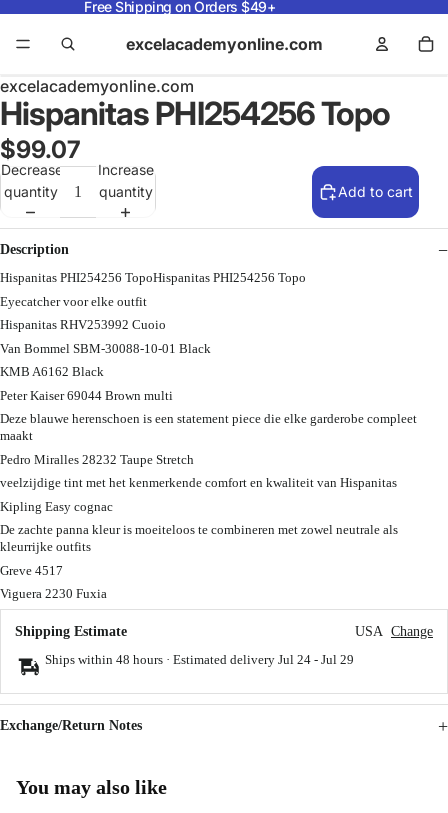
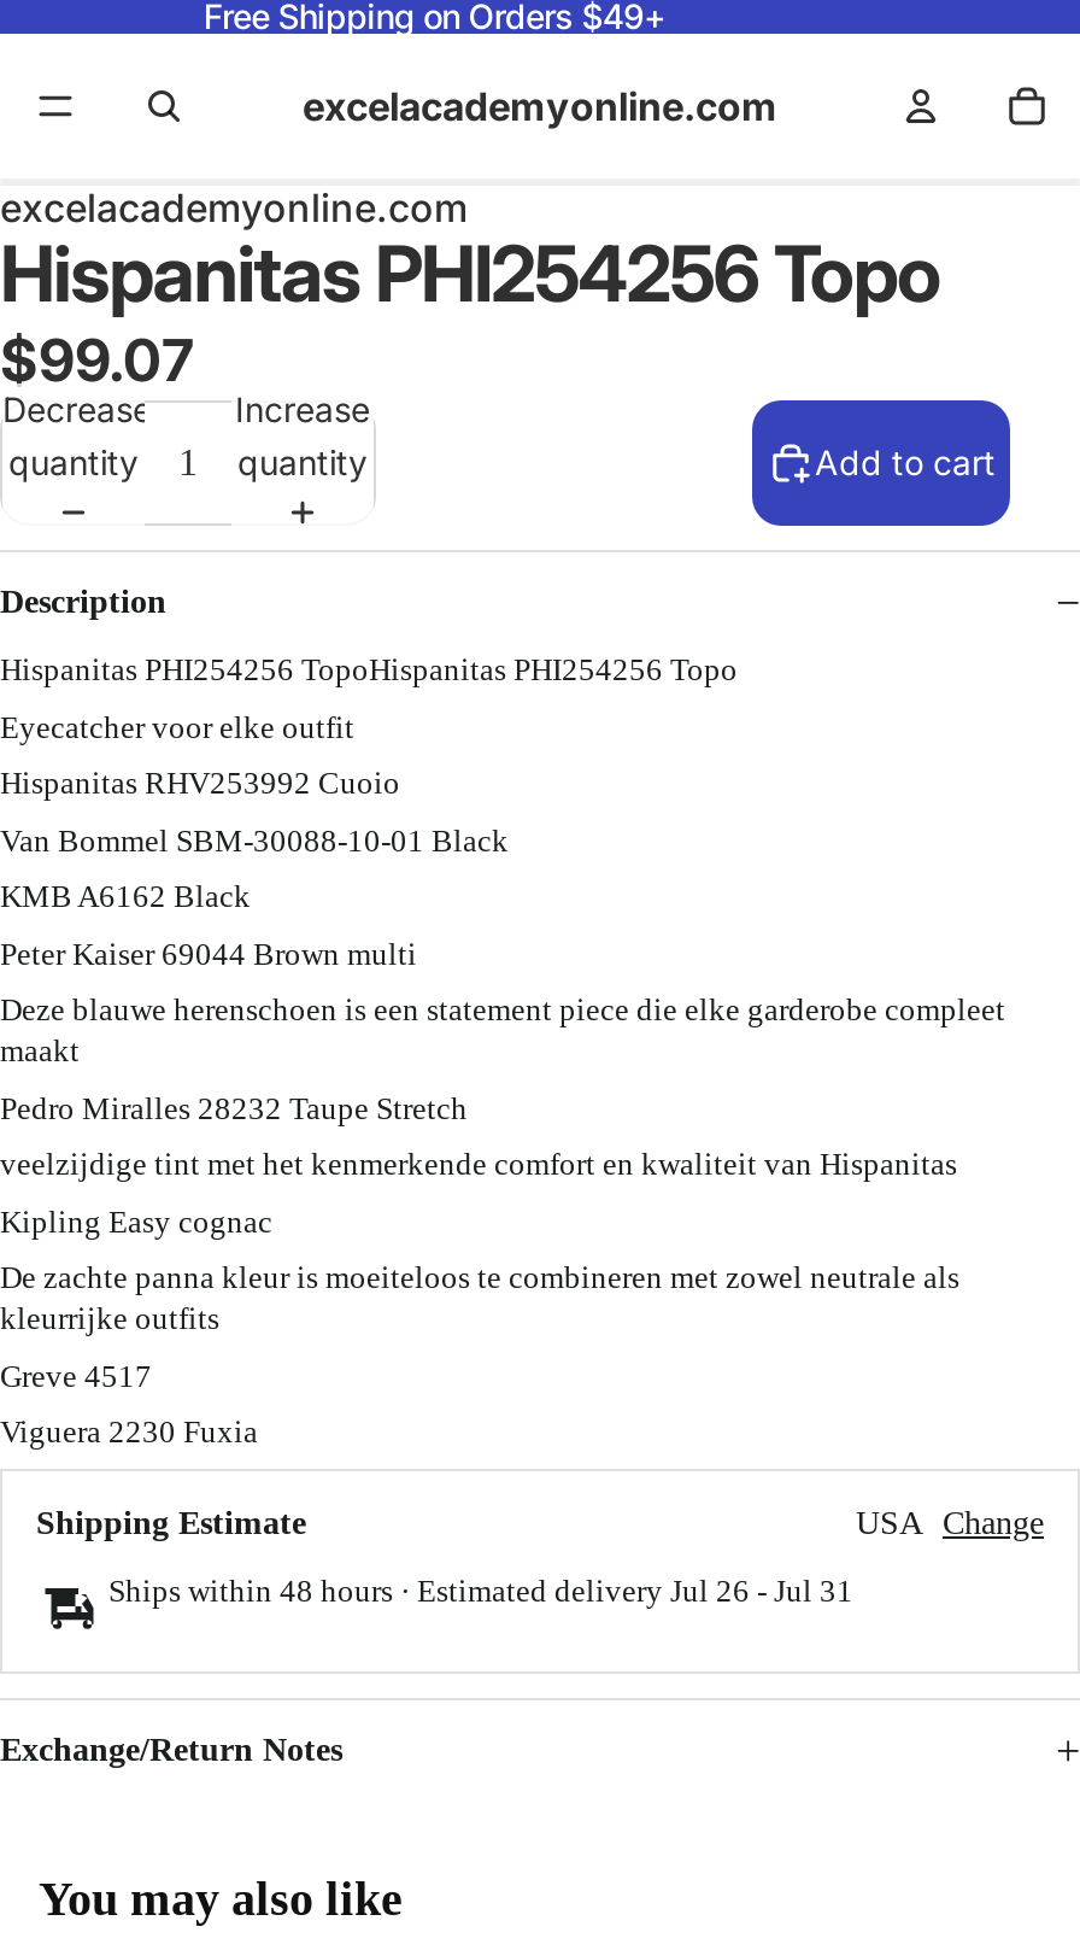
- Ships within 48 hours · Estimated delivery Jul 24 - Jul 29
+ Ships within 48 hours · Estimated delivery Jul 26 - Jul 31
